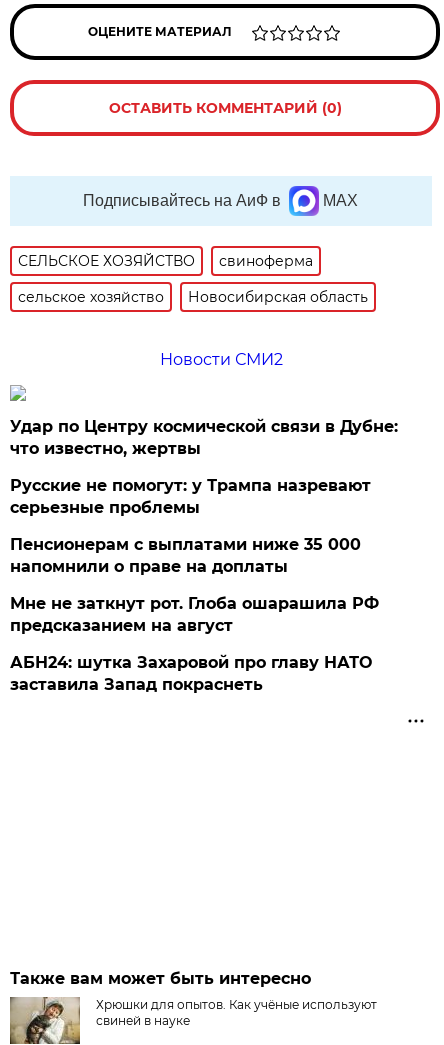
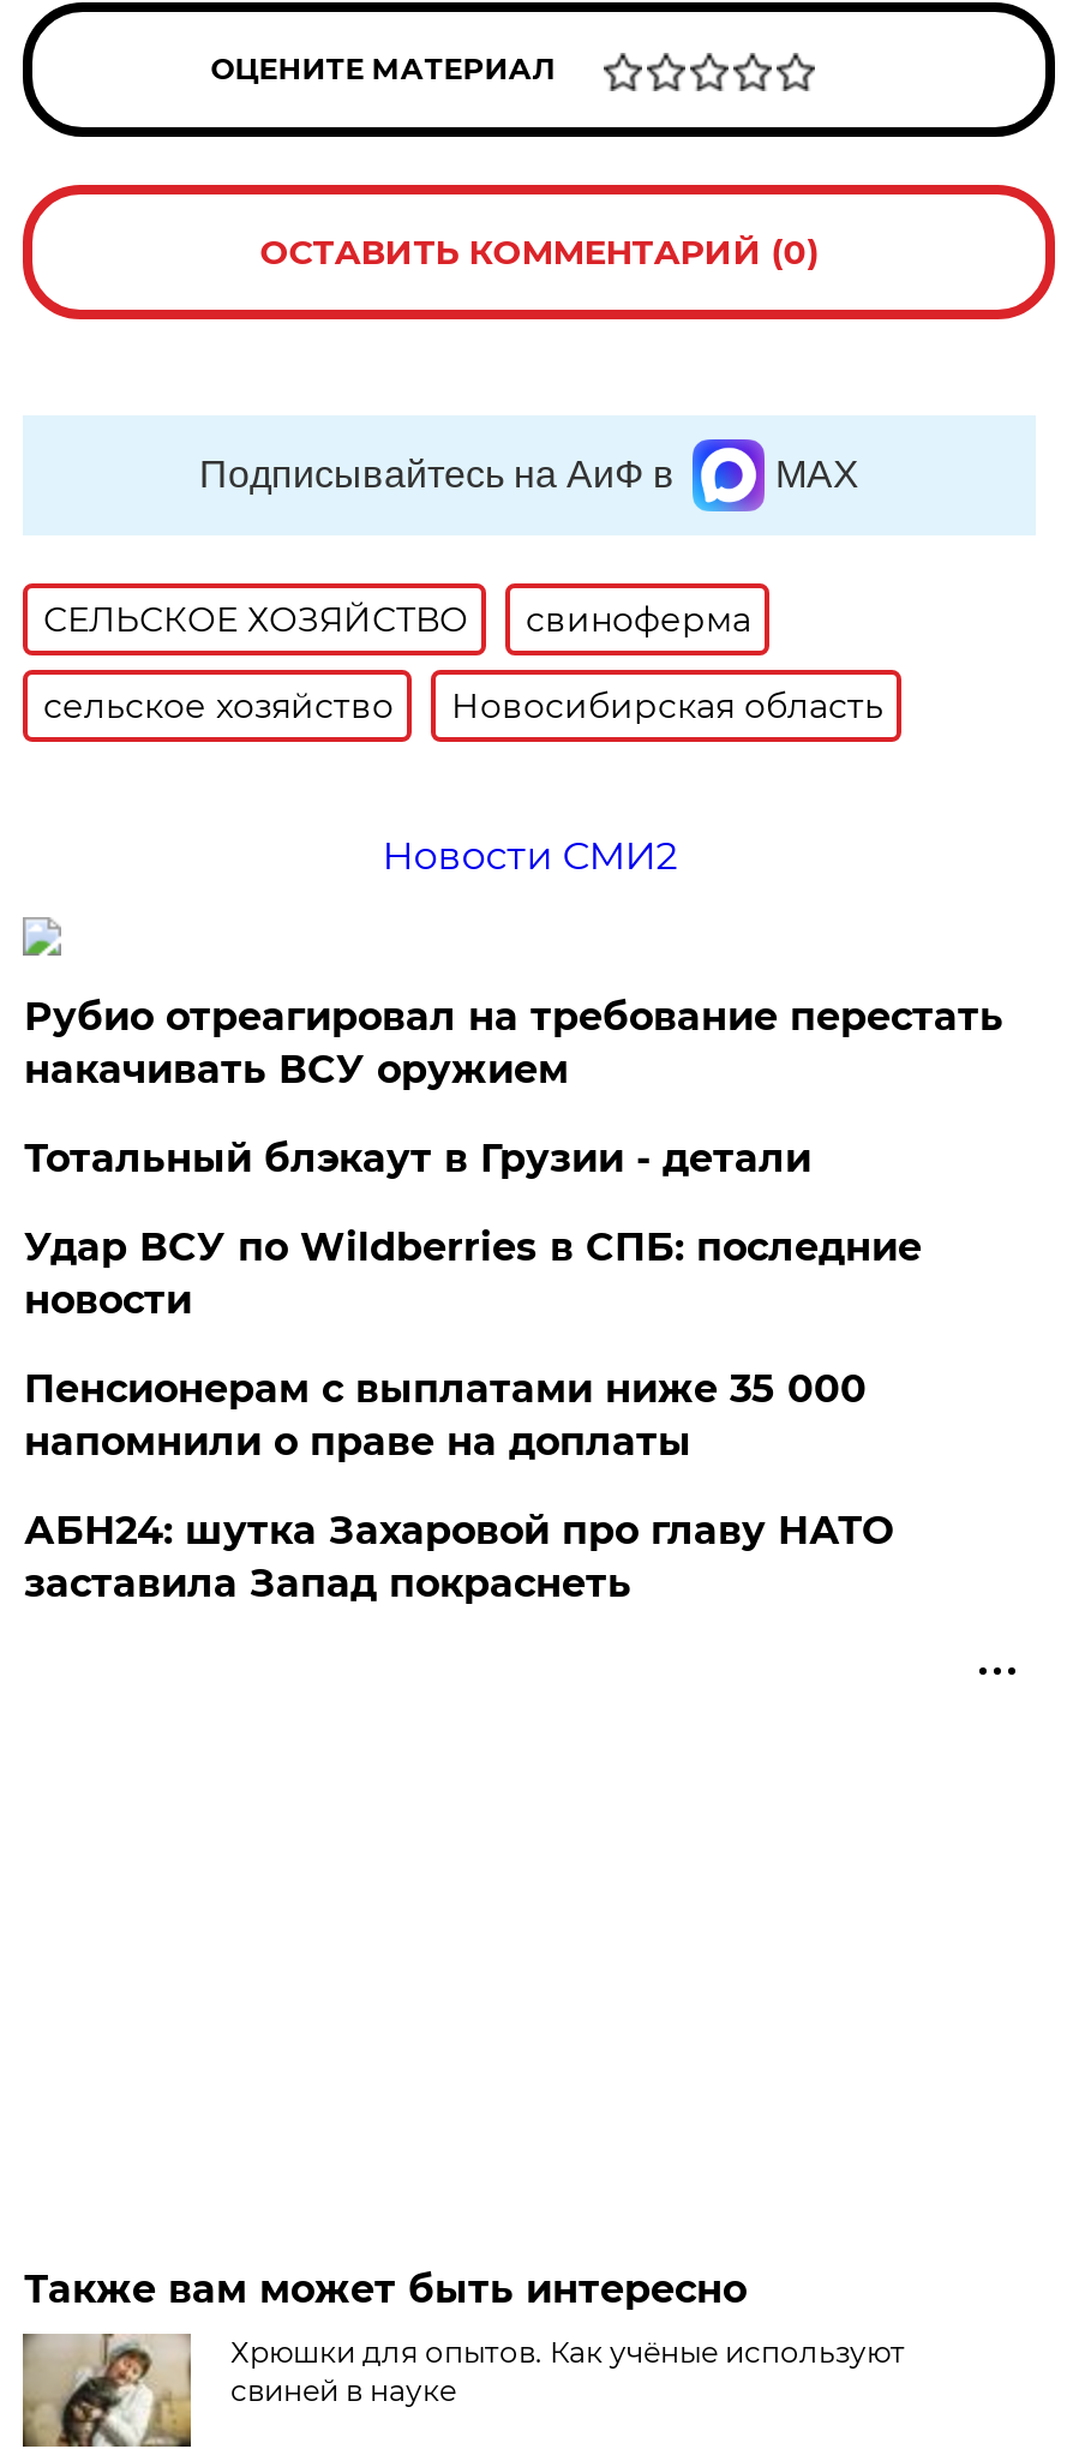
- Удар по Центру космической связи в Дубне:
- что известно, жертвы
- Русские не помогут: у Трампа назревают
- серьезные проблемы
+ Рубио отреагировал на требование перестать
+ накачивать ВСУ оружием
+ Тотальный блэкаут в Грузии - детали
+ Удар ВСУ по Wildberries в СПБ: последние
+ новости

moved down: Пенсионерам с выплатами ниже 35 000 | напомнили о праве на доплаты

- Мне не заткнут рот. Глоба ошарашила РФ
- предсказанием на август
